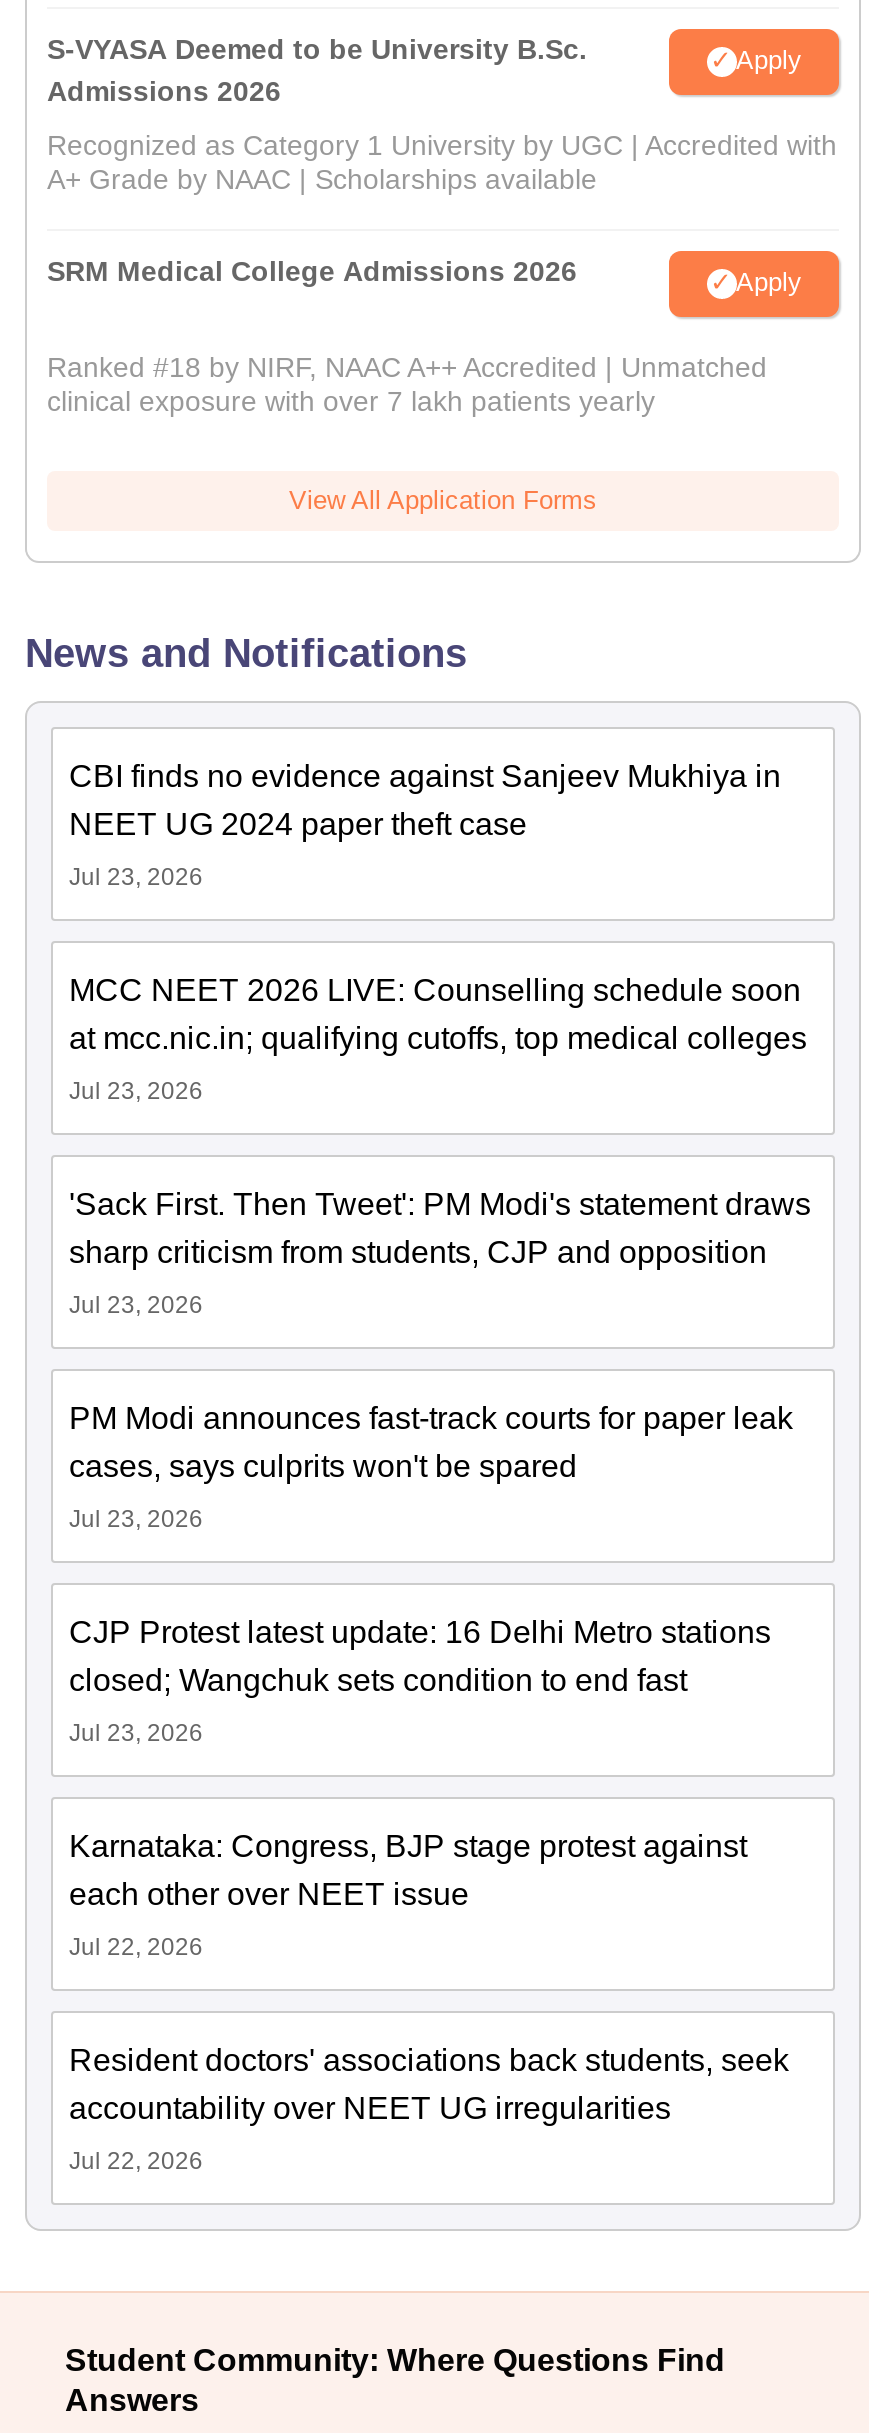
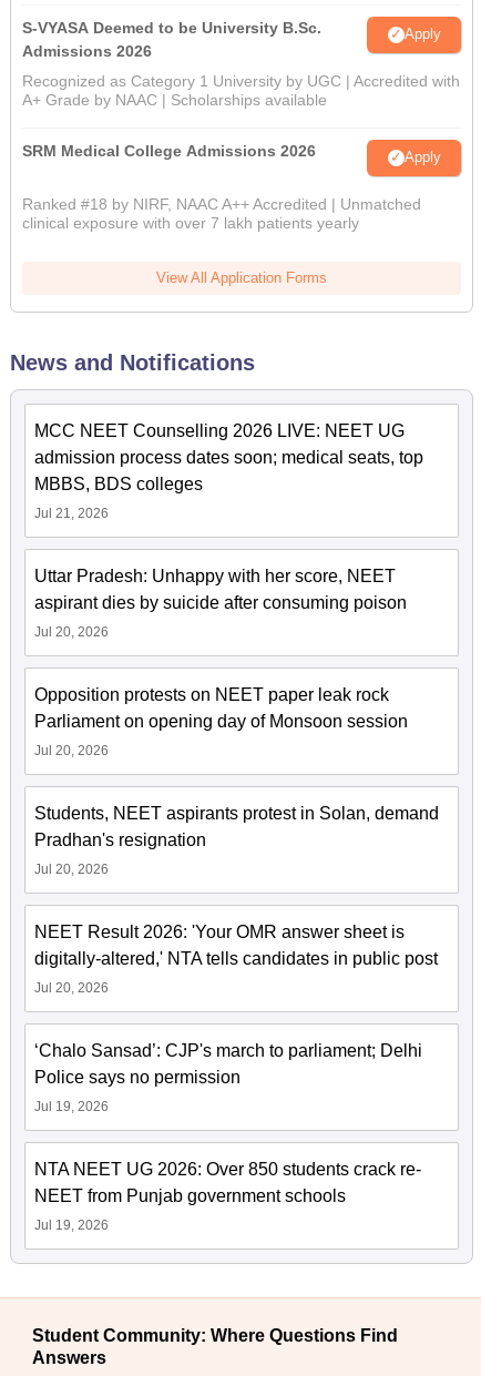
- CBI finds no evidence against Sanjeev Mukhiya in
- NEET UG 2024 paper theft case
+ MCC NEET Counselling 2026 LIVE: NEET UG
+ admission process dates soon; medical seats, top
+ MBBS, BDS colleges

- Jul 23, 2026
+ Jul 21, 2026

- MCC NEET 2026 LIVE: Counselling schedule soon
- at mcc.nic.in; qualifying cutoffs, top medical colleges
+ Uttar Pradesh: Unhappy with her score, NEET
+ aspirant dies by suicide after consuming poison

- Jul 23, 2026
+ Jul 20, 2026

- 'Sack First. Then Tweet': PM Modi's statement draws
- sharp criticism from students, CJP and opposition
+ Opposition protests on NEET paper leak rock
+ Parliament on opening day of Monsoon session

- Jul 23, 2026
+ Jul 20, 2026

- PM Modi announces fast-track courts for paper leak
- cases, says culprits won't be spared
+ Students, NEET aspirants protest in Solan, demand
+ Pradhan's resignation

- Jul 23, 2026
+ Jul 20, 2026

- CJP Protest latest update: 16 Delhi Metro stations
- closed; Wangchuk sets condition to end fast
+ NEET Result 2026: 'Your OMR answer sheet is
+ digitally-altered,' NTA tells candidates in public post

- Jul 23, 2026
+ Jul 20, 2026

- Karnataka: Congress, BJP stage protest against
- each other over NEET issue
+ ‘Chalo Sansad’: CJP's march to parliament; Delhi
+ Police says no permission

- Jul 22, 2026
+ Jul 19, 2026

- Resident doctors' associations back students, seek
- accountability over NEET UG irregularities
+ NTA NEET UG 2026: Over 850 students crack re-
+ NEET from Punjab government schools

- Jul 22, 2026
+ Jul 19, 2026
